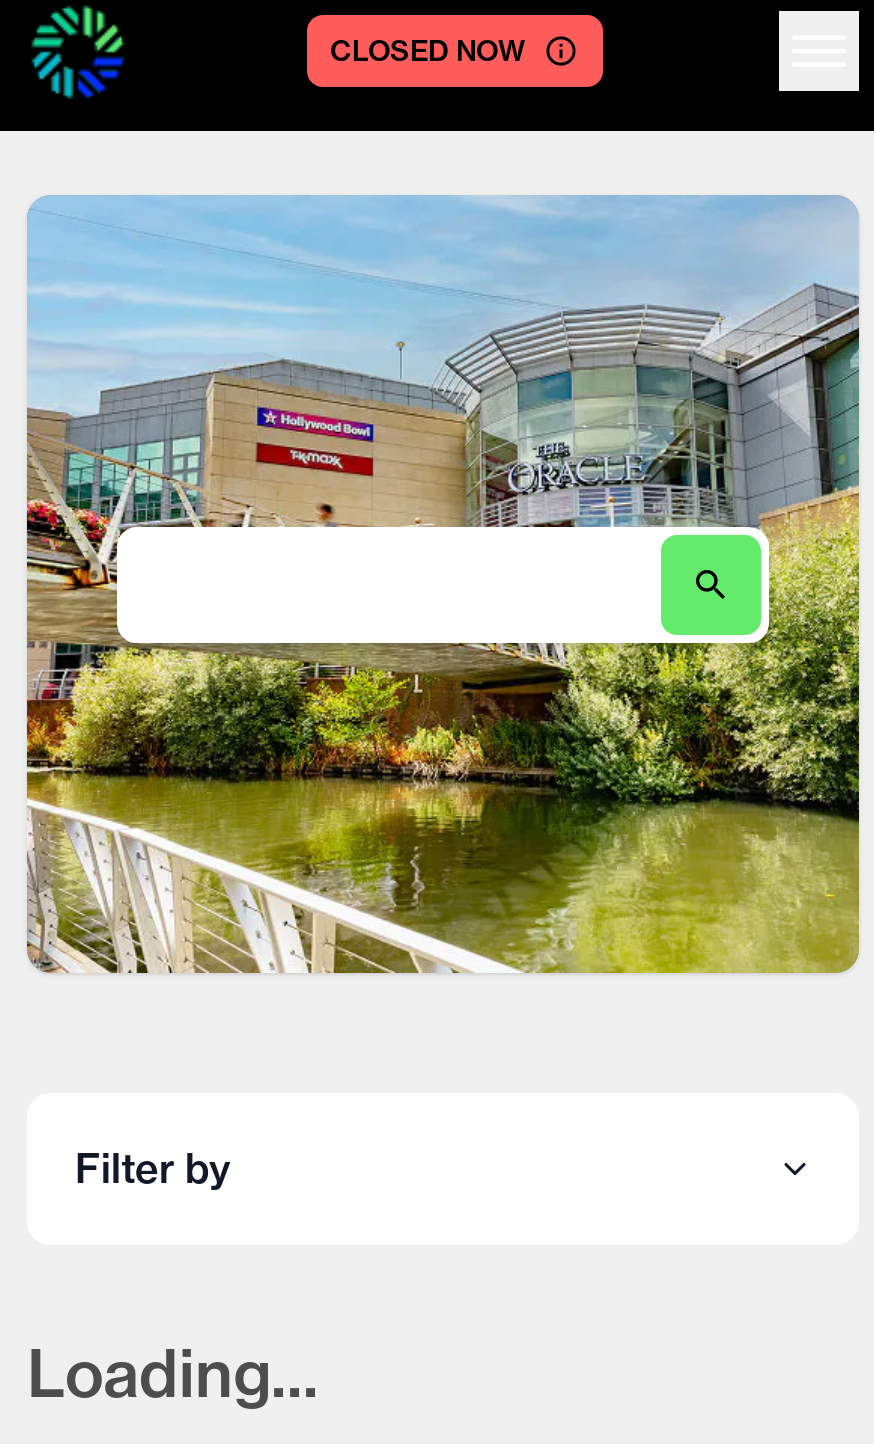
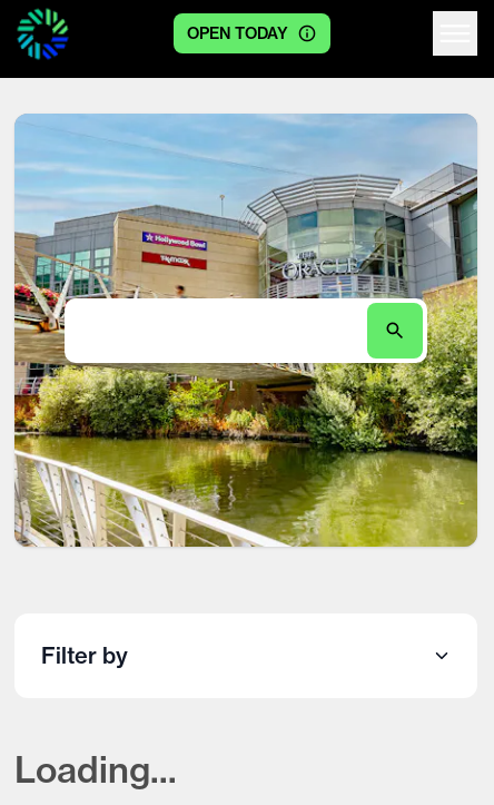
- CLOSED NOW
+ OPEN TODAY
